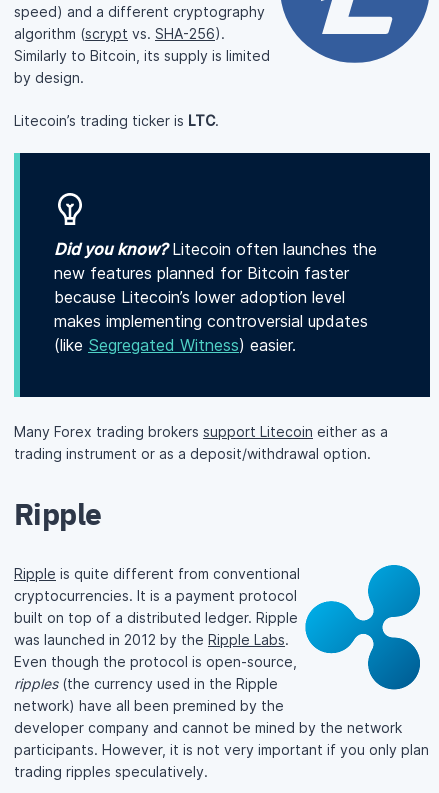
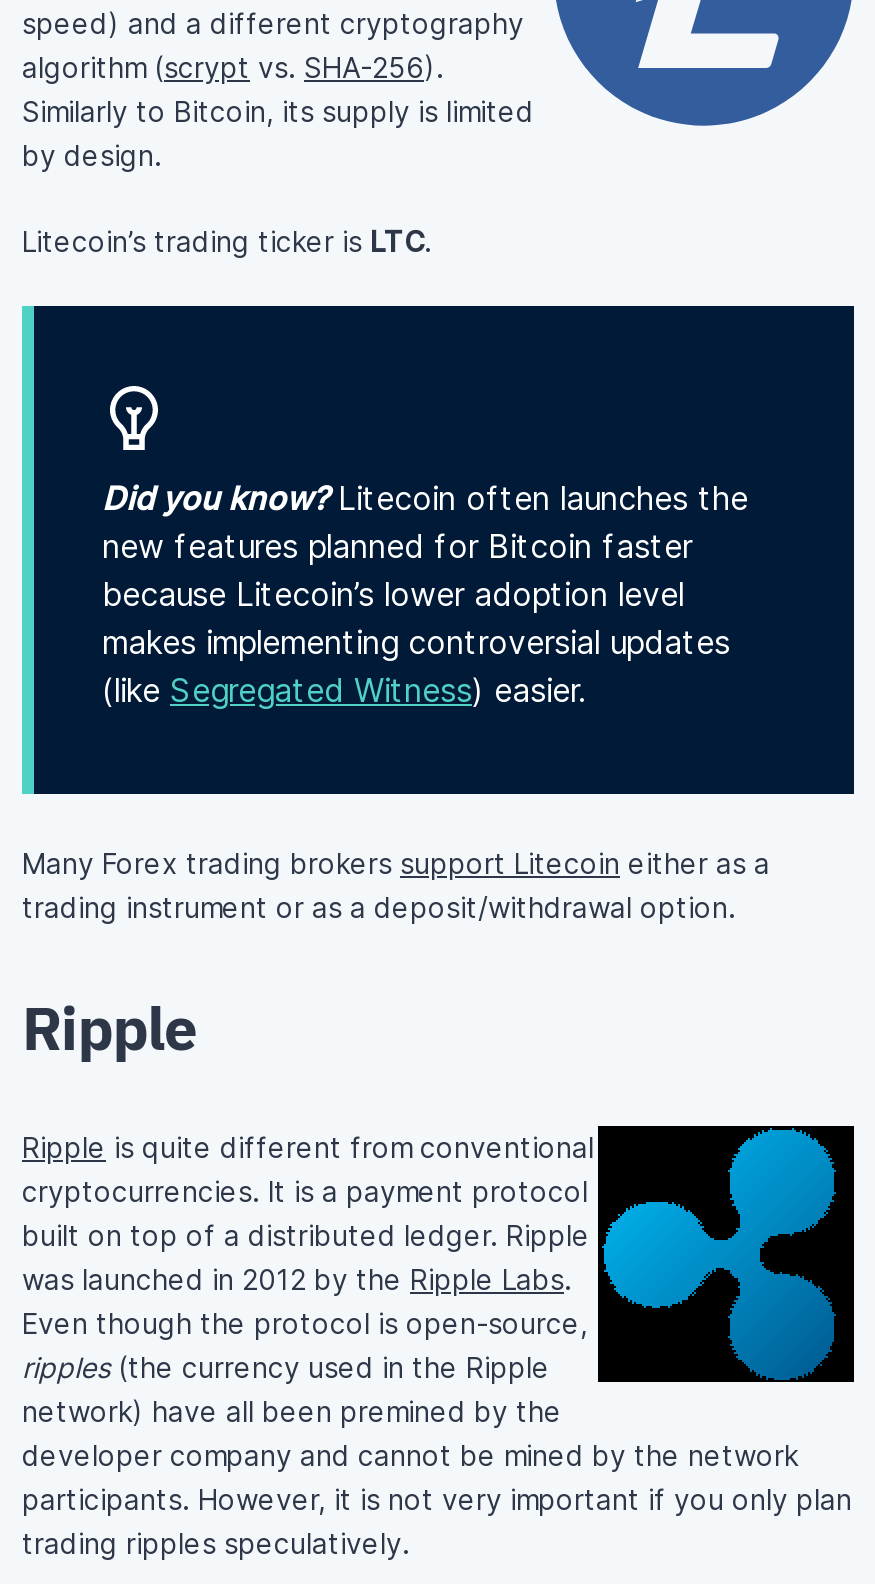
- [image]
+ [image]
